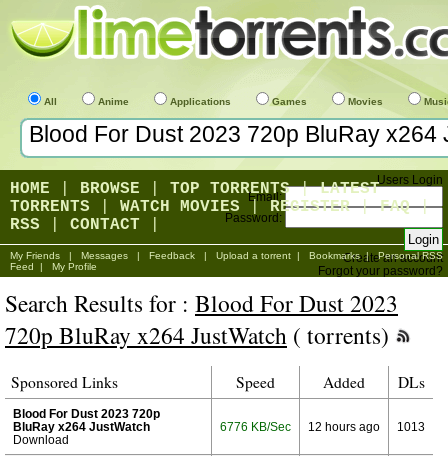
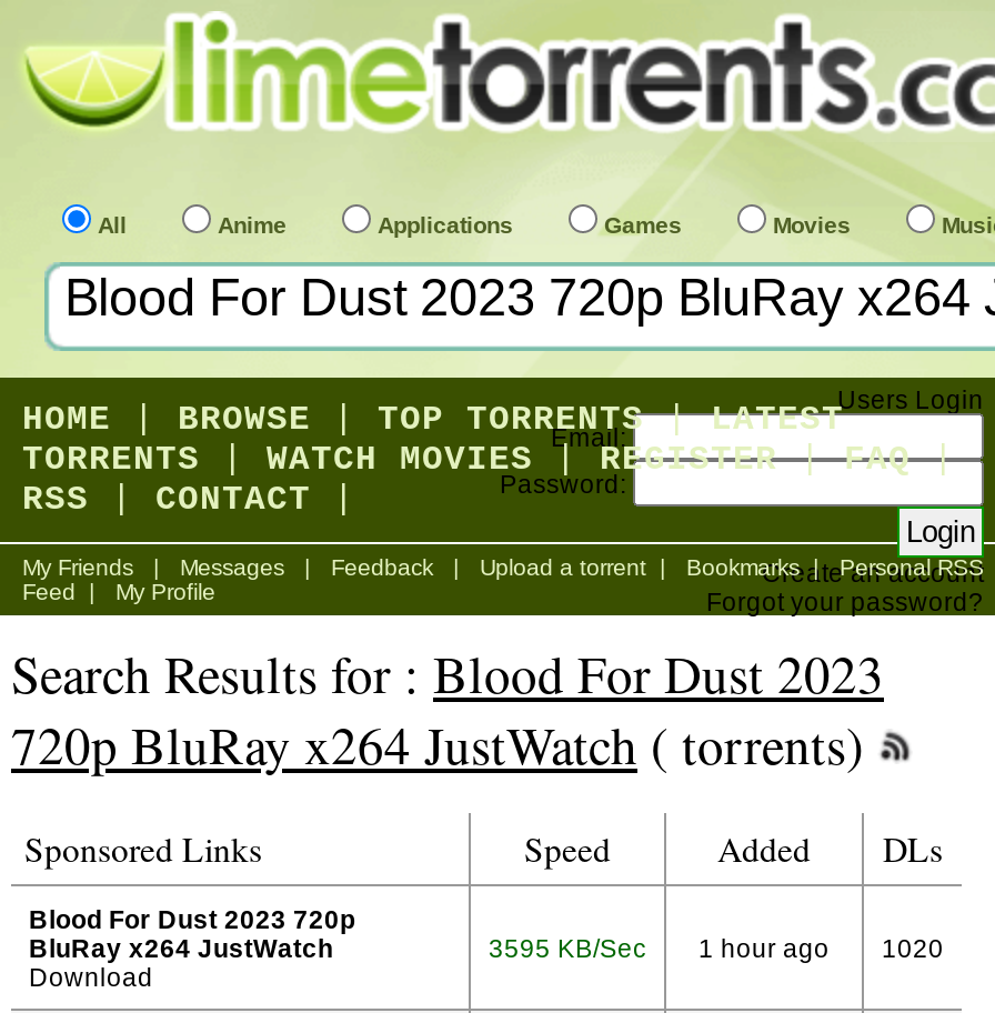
- 6776 KB/Sec
+ 3595 KB/Sec

- 12 hours ago
+ 1 hour ago

- 1013
+ 1020
